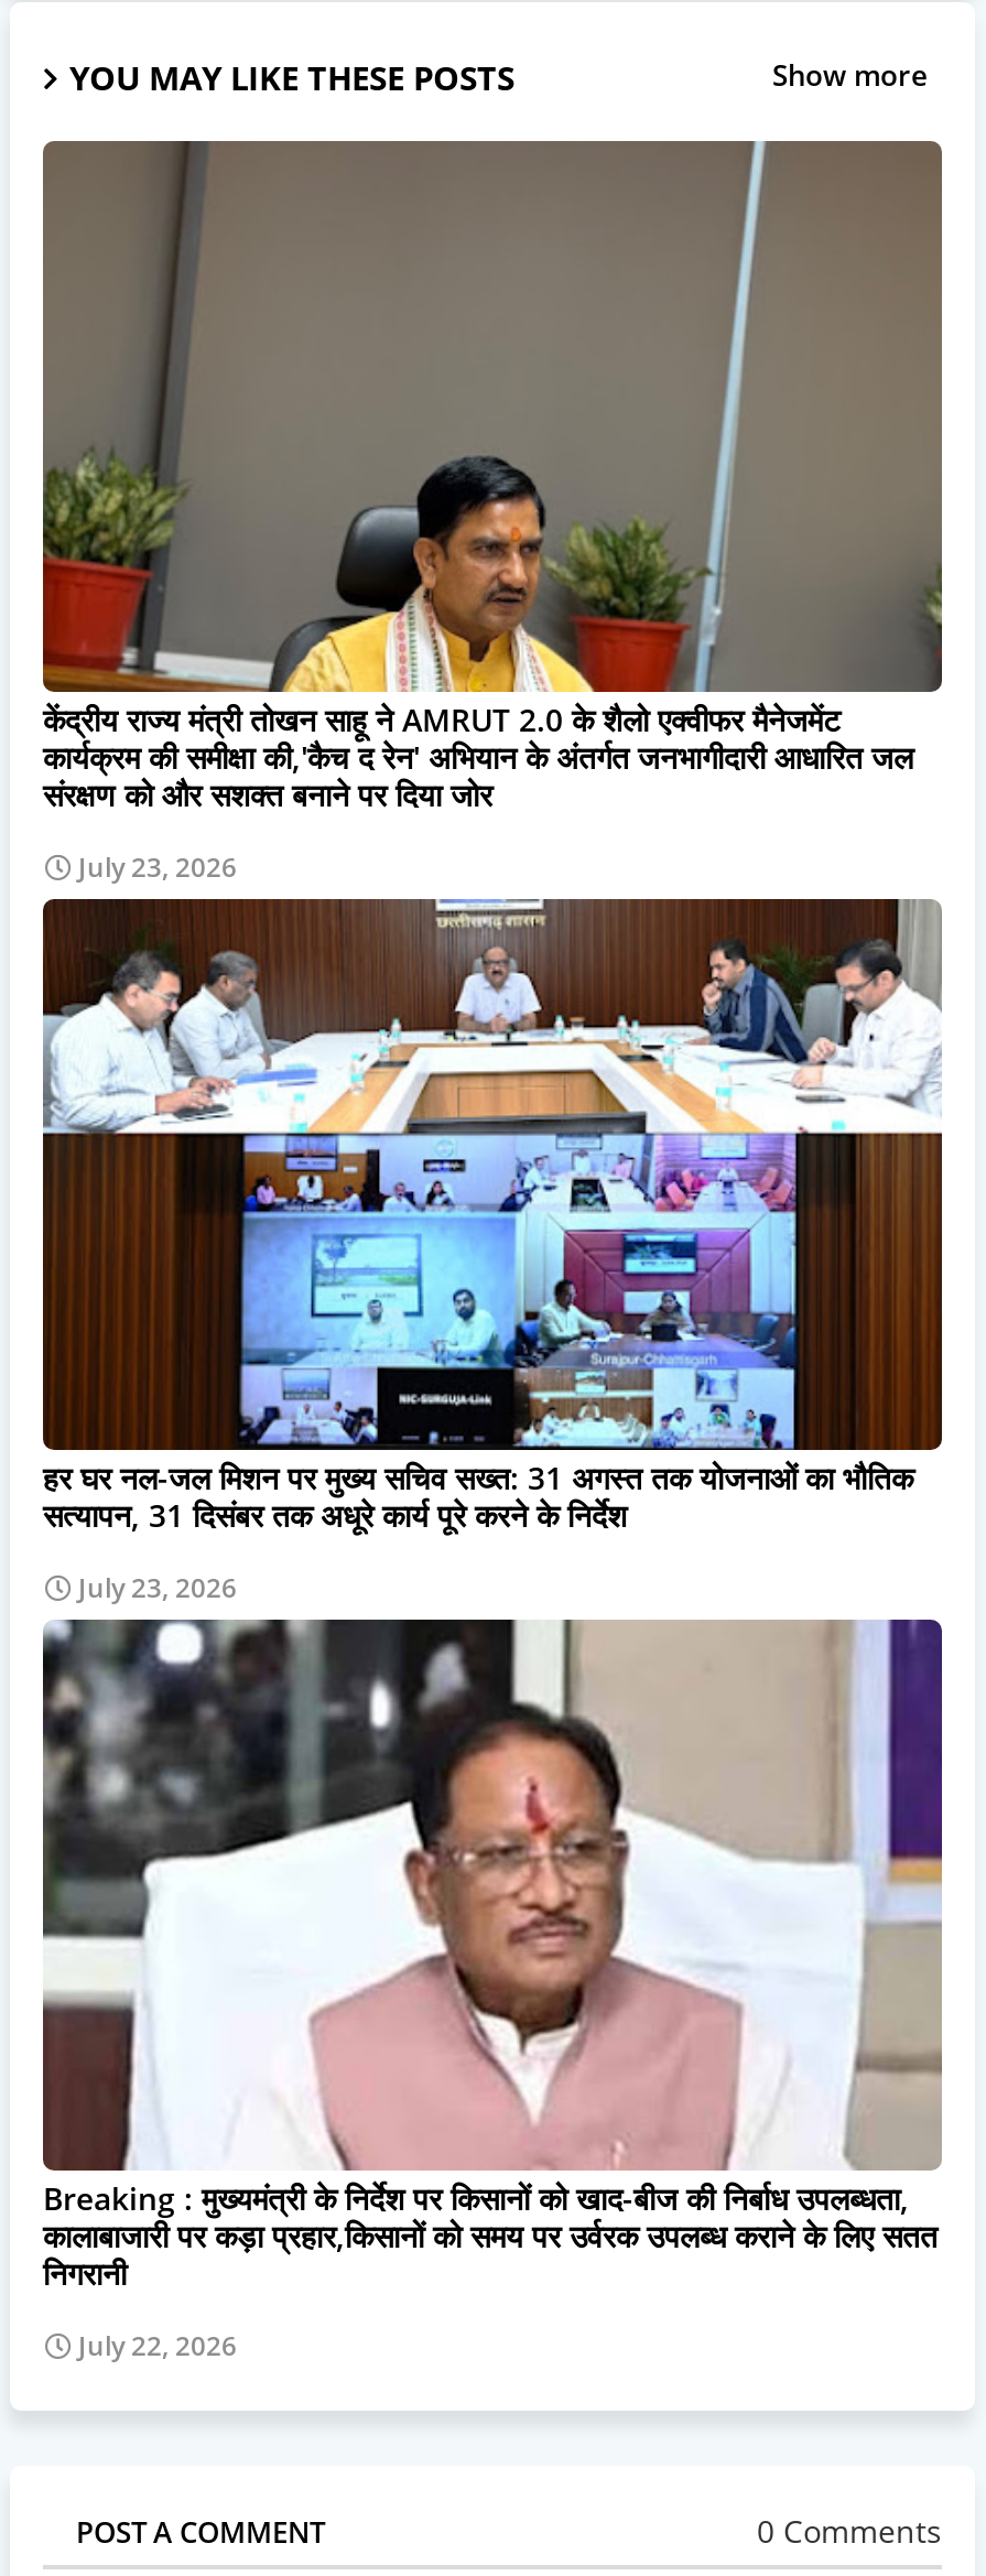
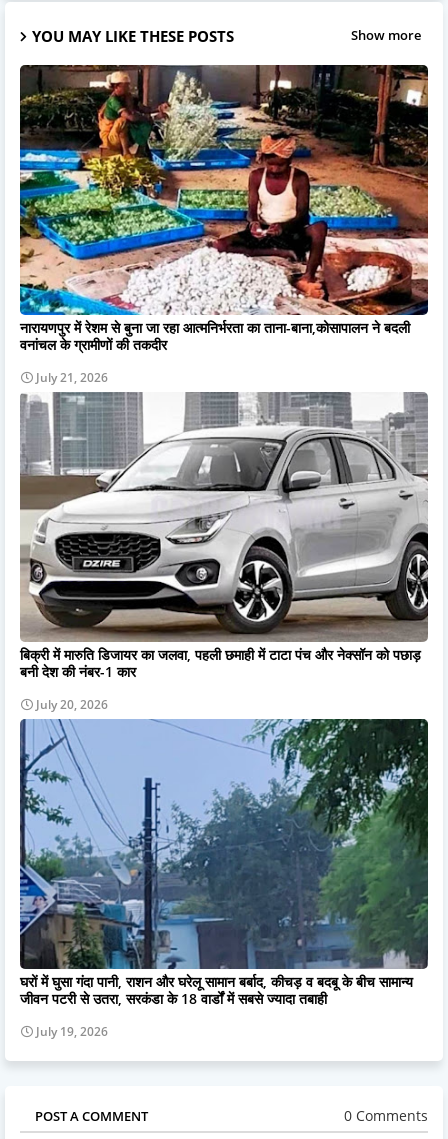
- [image]
- केंद्रीय राज्य मंत्री तोखन साहू ने AMRUT 2.0 के शैलो एक्वीफर मैनेजमेंट
- कार्यक्रम की समीक्षा की,'कैच द रेन' अभियान के अंतर्गत जनभागीदारी आधारित जल
- संरक्षण को और सशक्त बनाने पर दिया जोर
+ [image]
+ नारायणपुर में रेशम से बुना जा रहा आत्मनिर्भरता का ताना-बाना,कोसापालन ने बदली
+ वनांचल के ग्रामीणों की तकदीर

- July 23, 2026
+ July 21, 2026

- [image]
- हर घर नल-जल मिशन पर मुख्य सचिव सख्त: 31 अगस्त तक योजनाओं का भौतिक
- सत्यापन, 31 दिसंबर तक अधूरे कार्य पूरे करने के निर्देश
+ [image]
+ बिक्री में मारुति डिजायर का जलवा, पहली छमाही में टाटा पंच और नेक्सॉन को पछाड़
+ बनी देश की नंबर-1 कार

- July 23, 2026
+ July 20, 2026

- [image]
- Breaking : मुख्यमंत्री के निर्देश पर किसानों को खाद-बीज की निर्बाध उपलब्धता,
- कालाबाजारी पर कड़ा प्रहार,किसानों को समय पर उर्वरक उपलब्ध कराने के लिए सतत
- निगरानी
+ [image]
+ घरों में घुसा गंदा पानी, राशन और घरेलू सामान बर्बाद, कीचड़ व बदबू के बीच सामान्य
+ जीवन पटरी से उतरा, सरकंडा के 18 वार्डों में सबसे ज्यादा तबाही

- July 22, 2026
+ July 19, 2026
